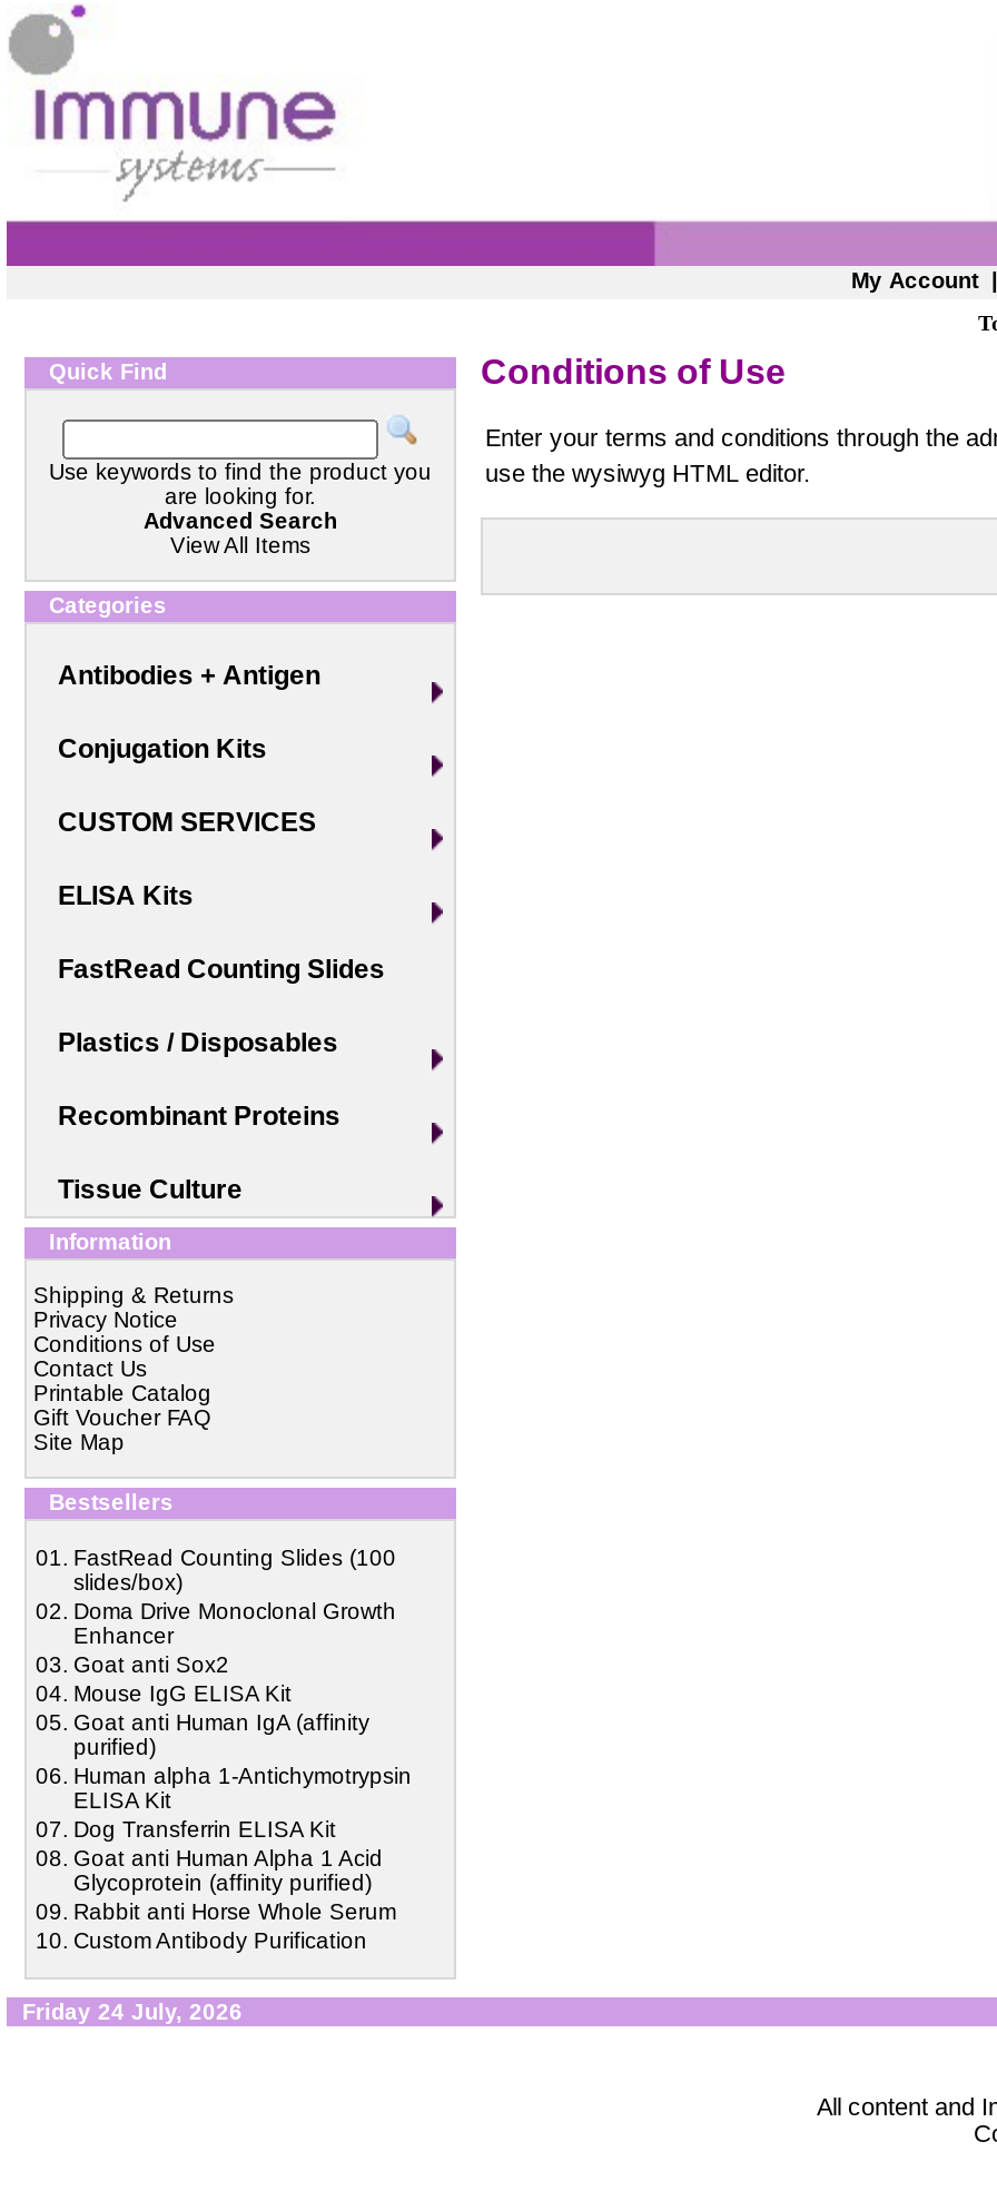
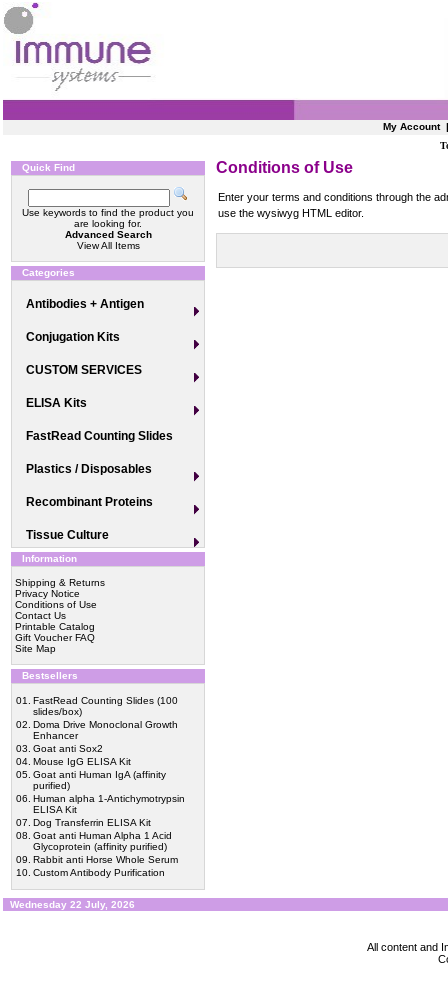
- Friday 24 July, 2026
+ Wednesday 22 July, 2026
